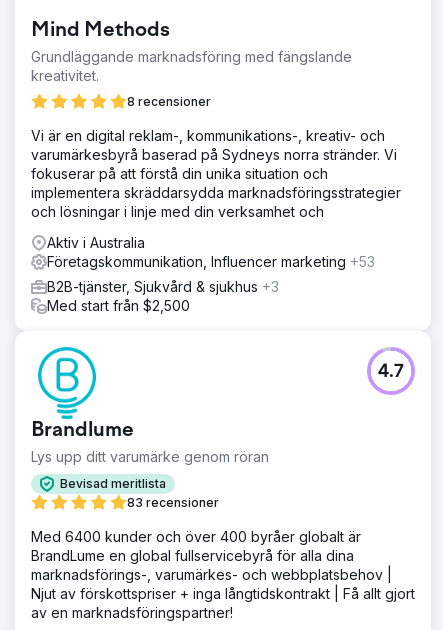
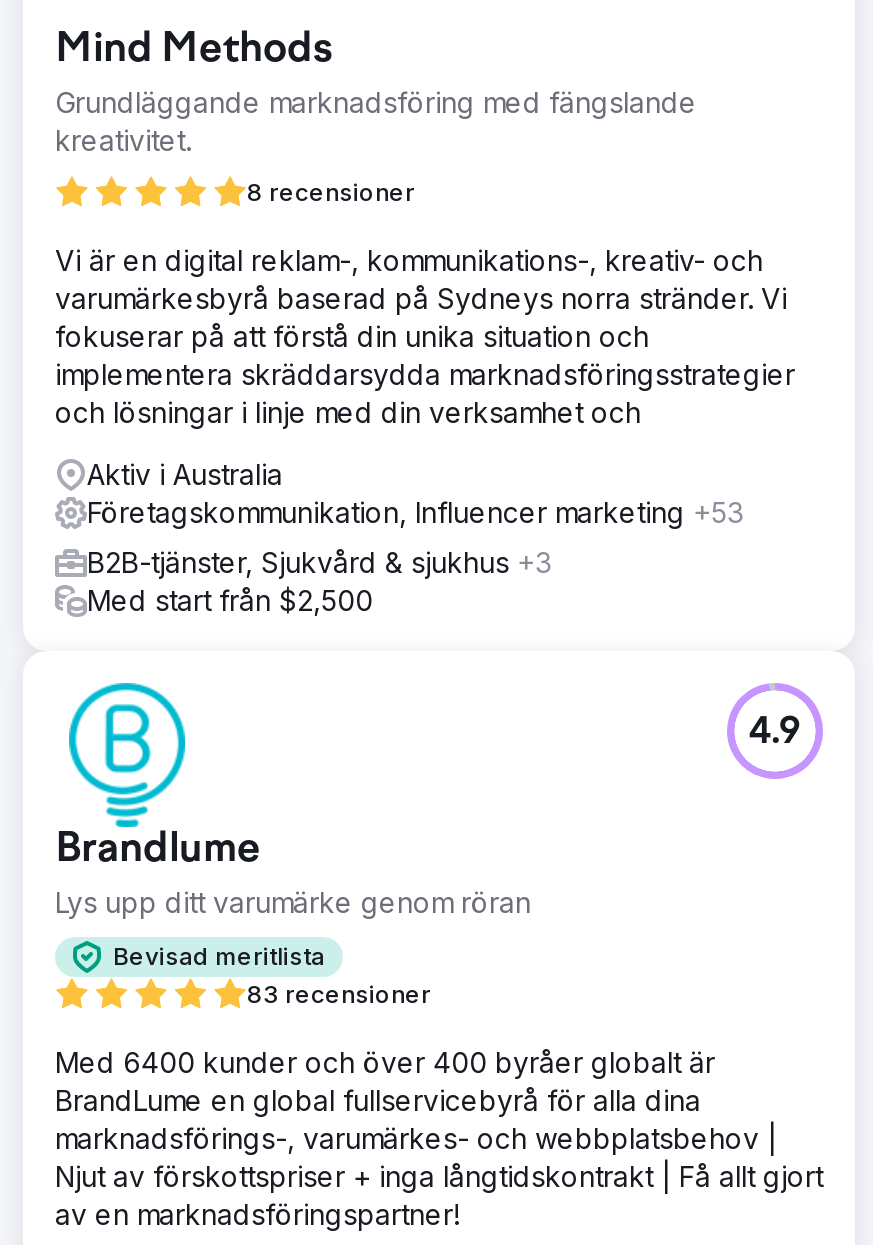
- 4.7
+ 4.9
